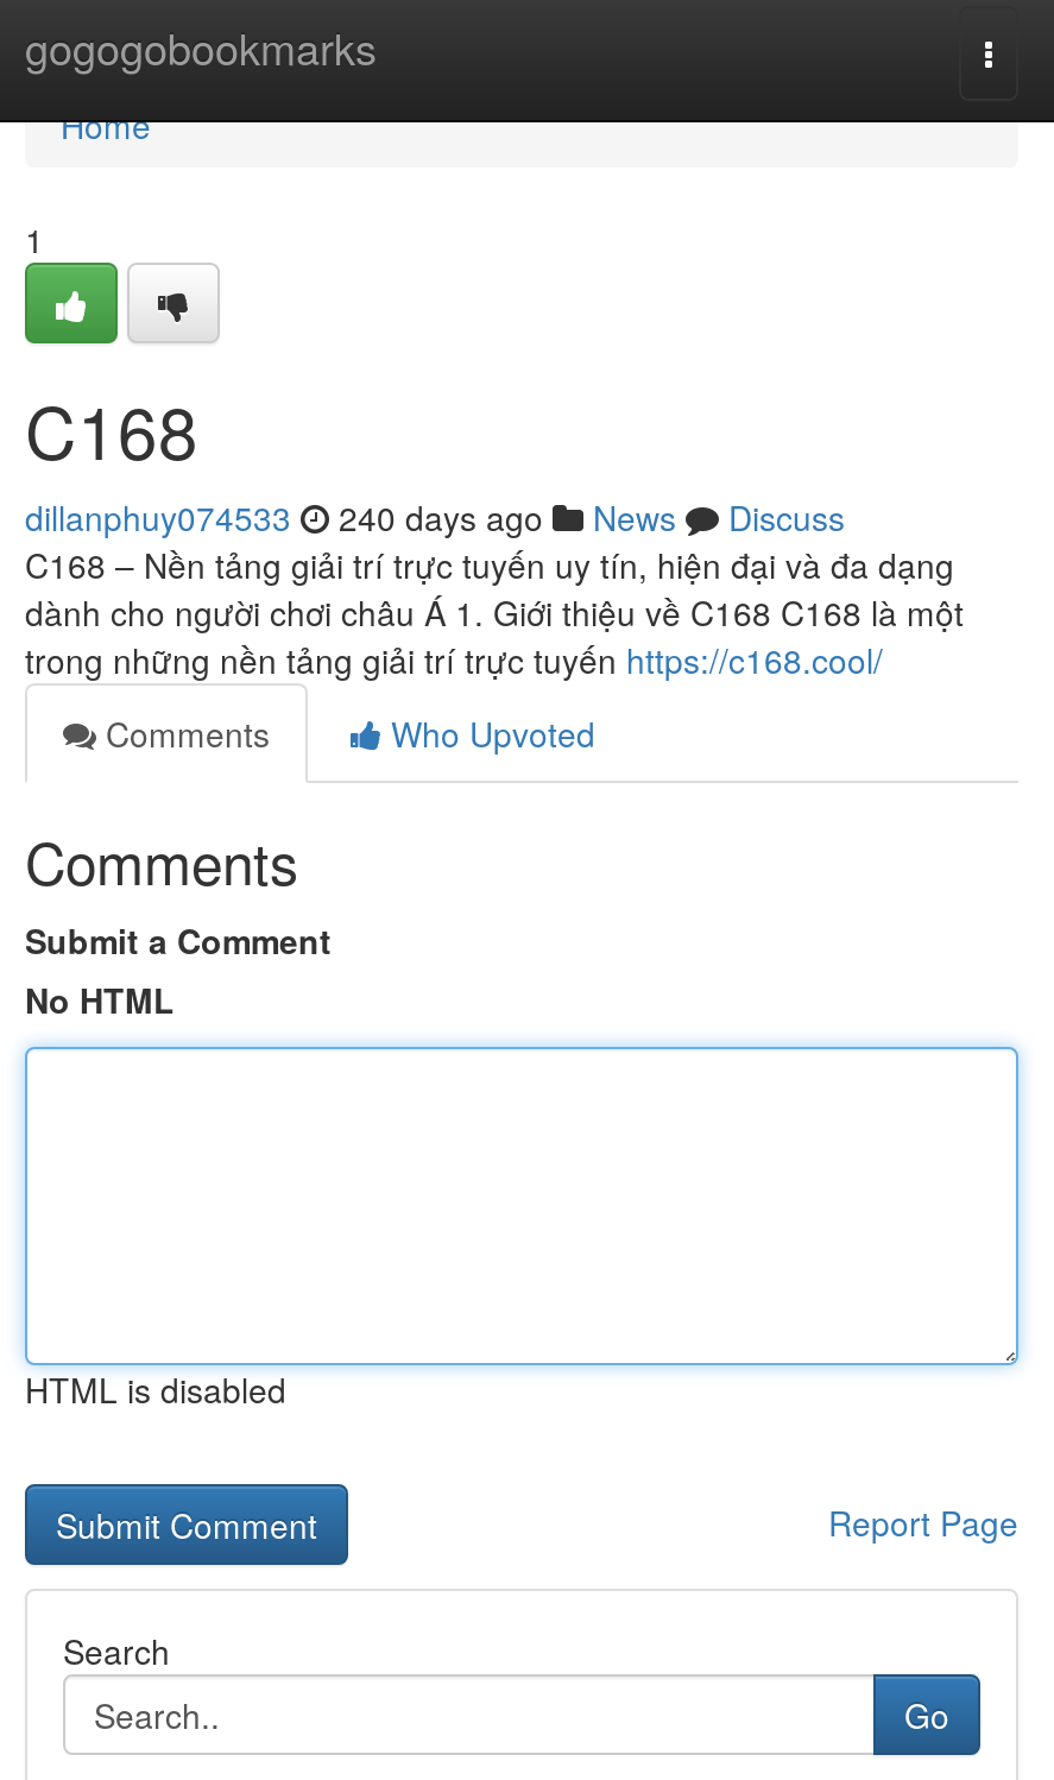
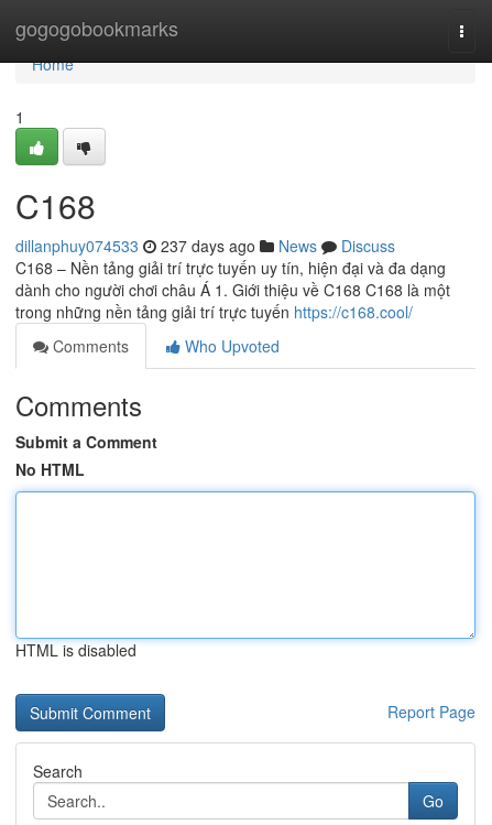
- dillanphuy074533 240 days ago News Discuss
+ dillanphuy074533 237 days ago News Discuss
